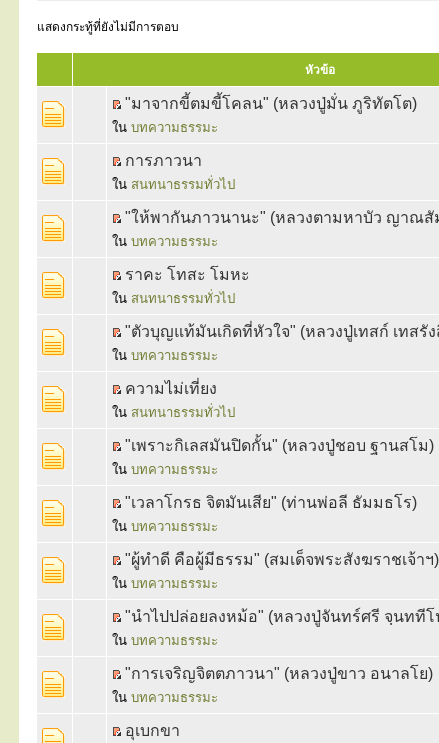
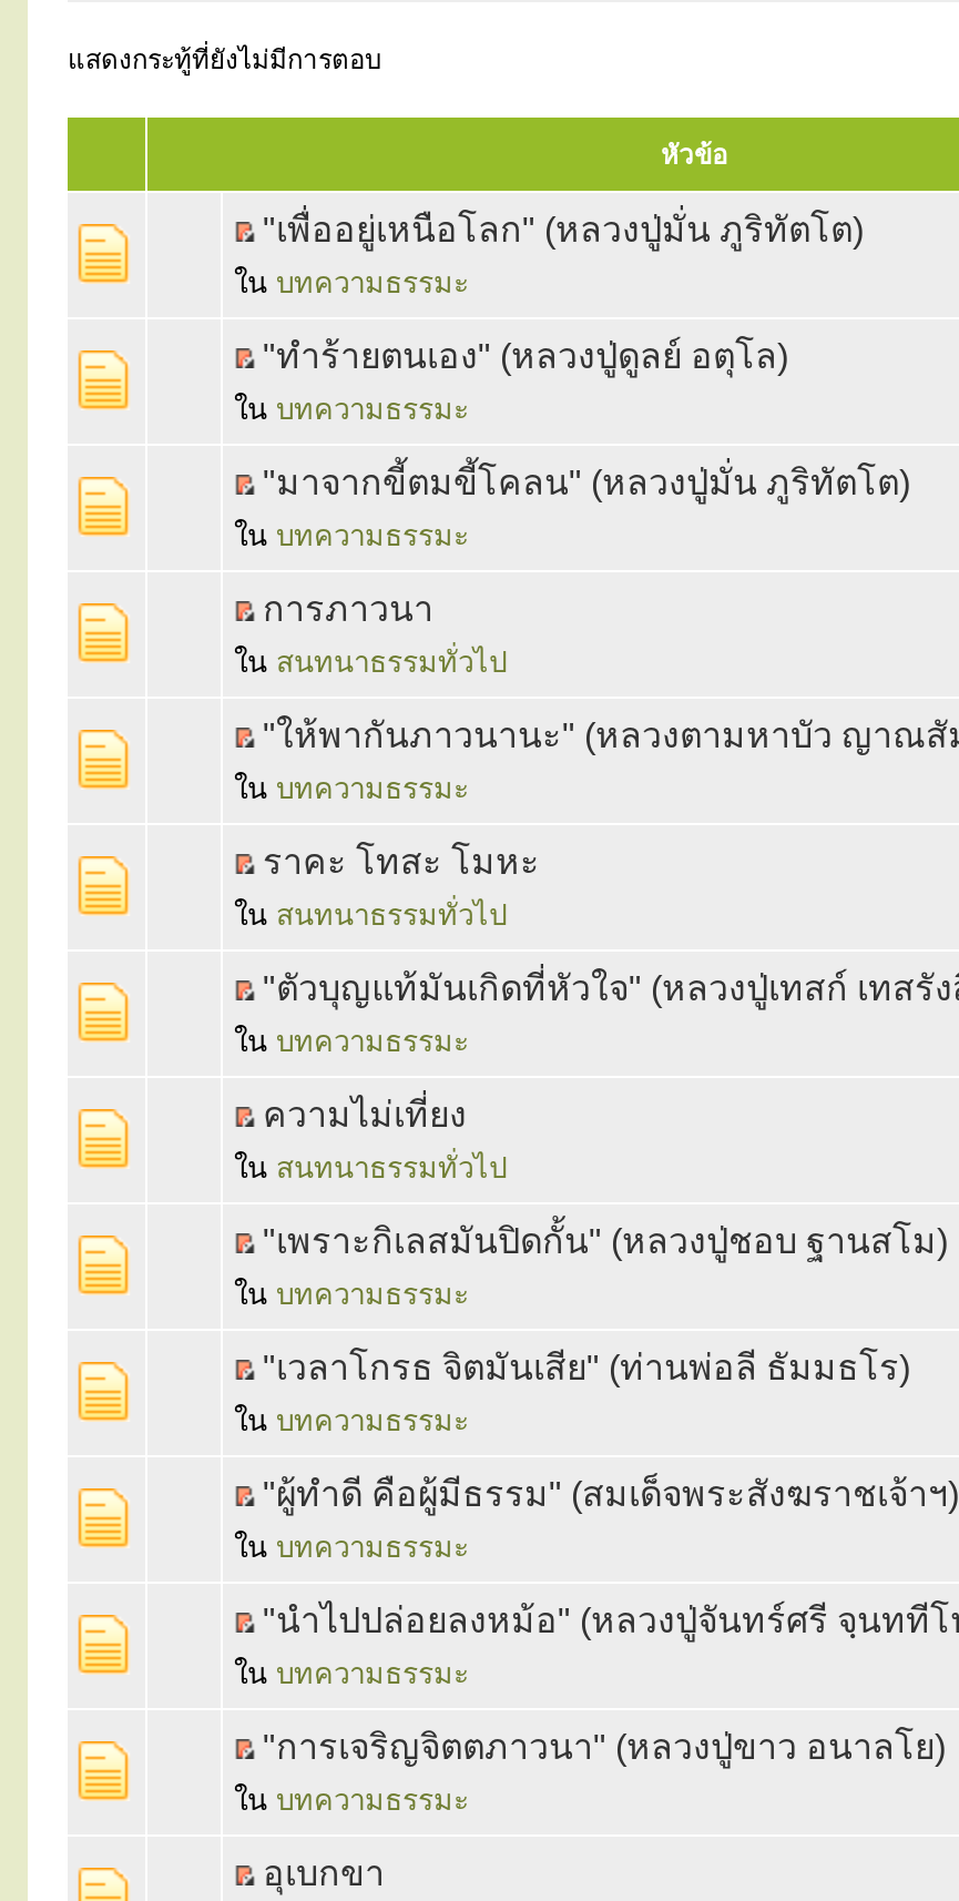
+ "เพื่ออยู่เหนือโลก" (หลวงปู่มั่น ภูริทัตโต)
+ ในบทความธรรมะ
+ "ทำร้ายตนเอง" (หลวงปู่ดูลย์ อตุโล)
+ ในบทความธรรมะ
